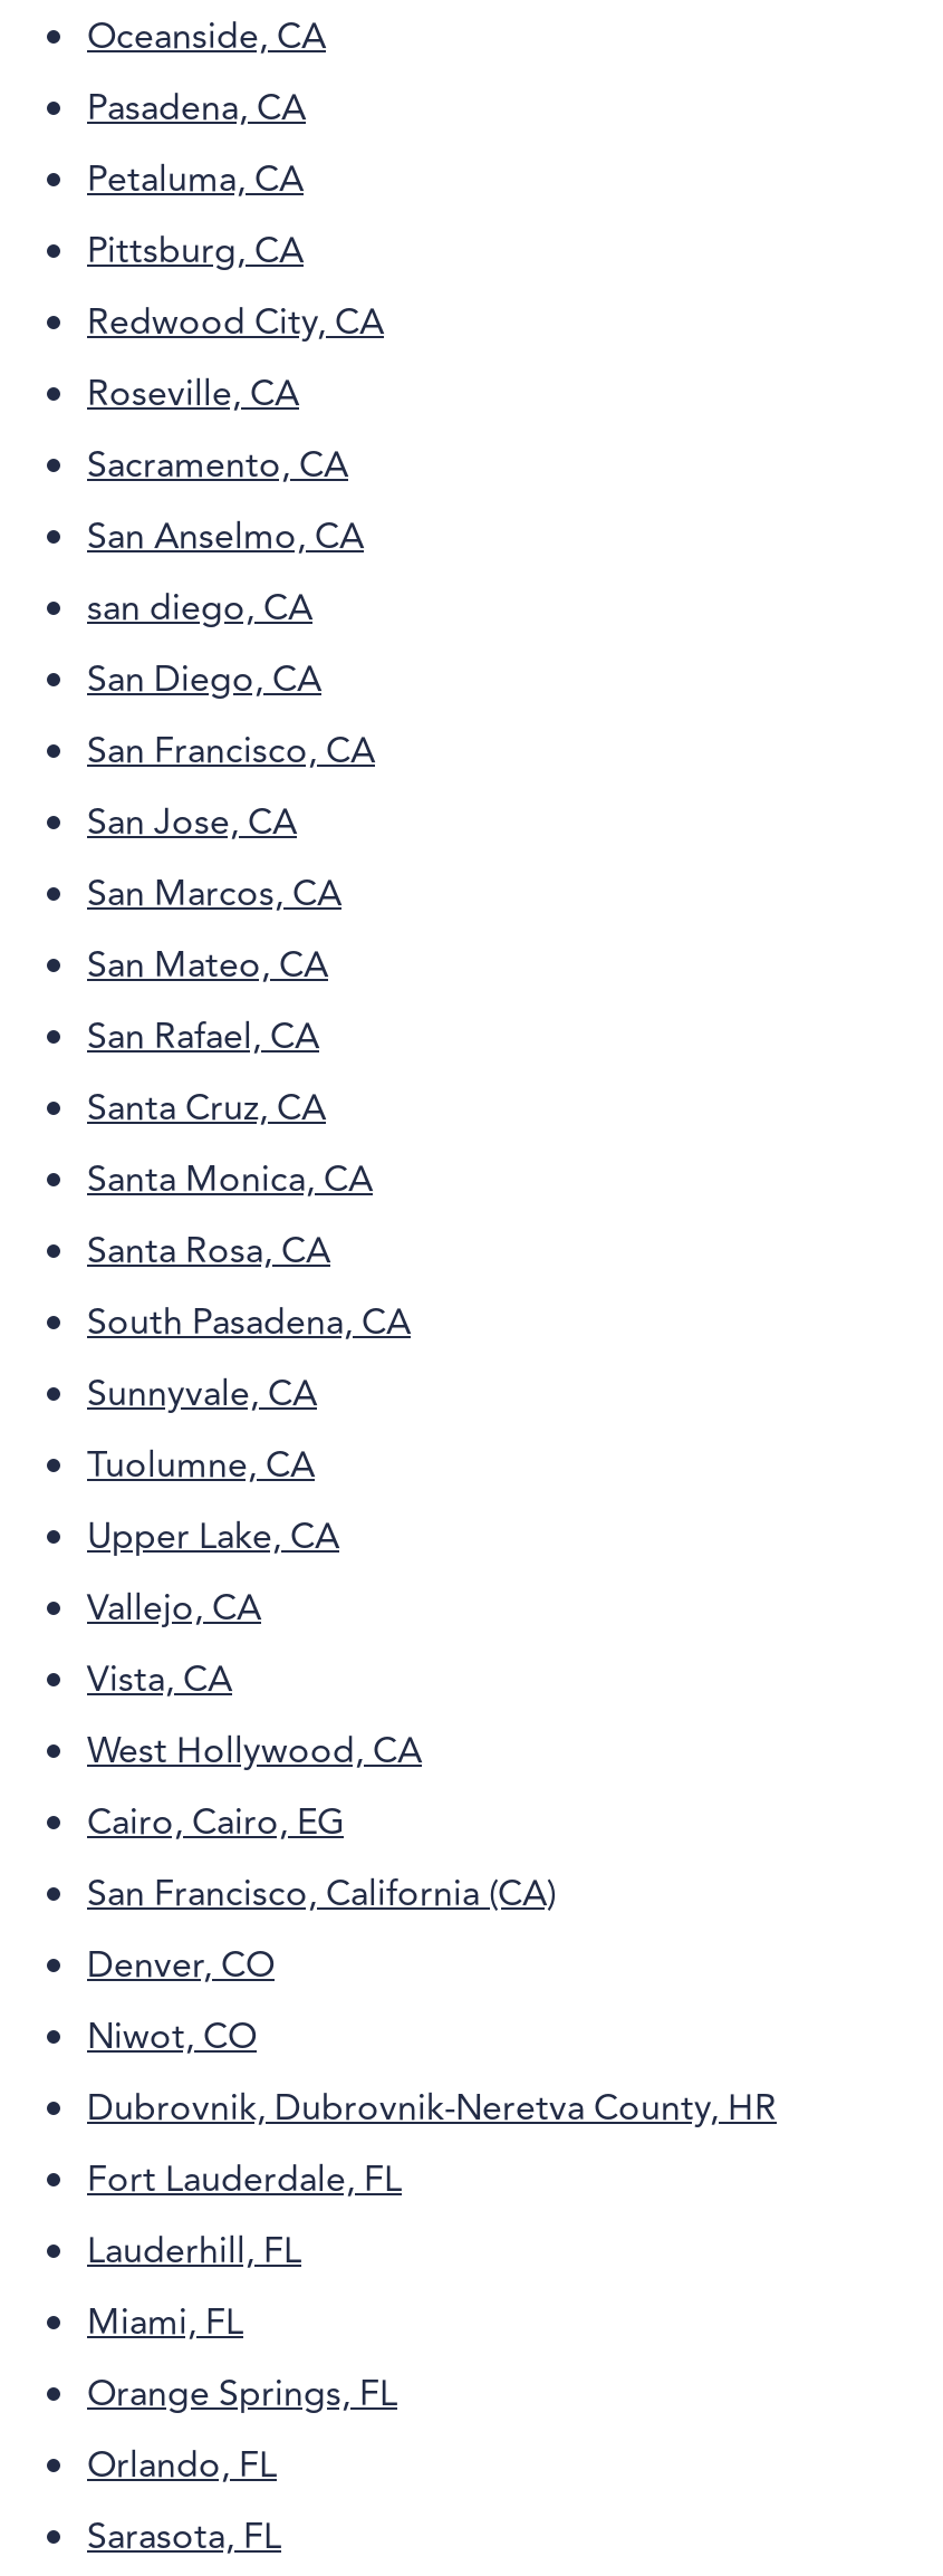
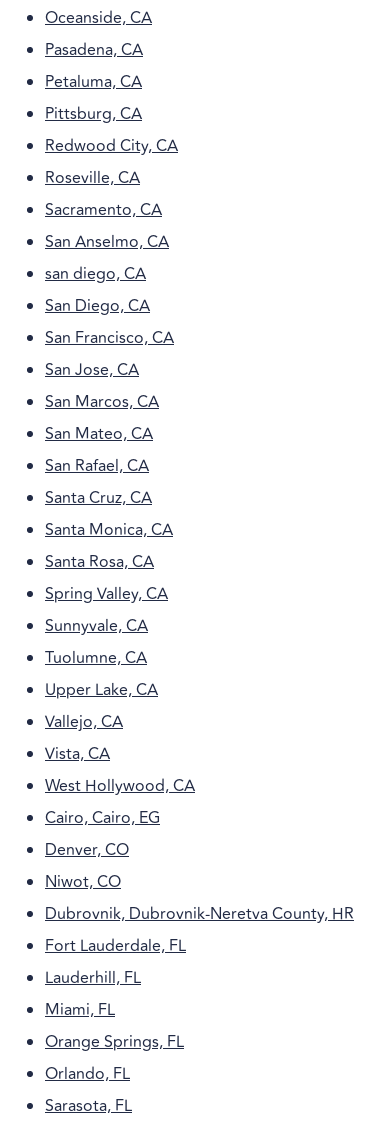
- South Pasadena, CA
+ Spring Valley, CA

- San Francisco, California (CA)
